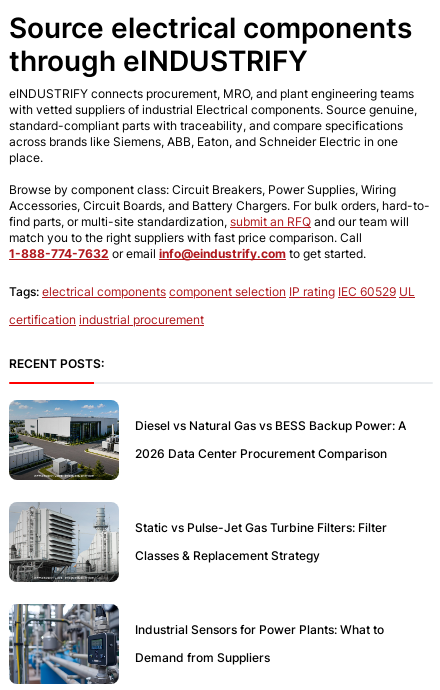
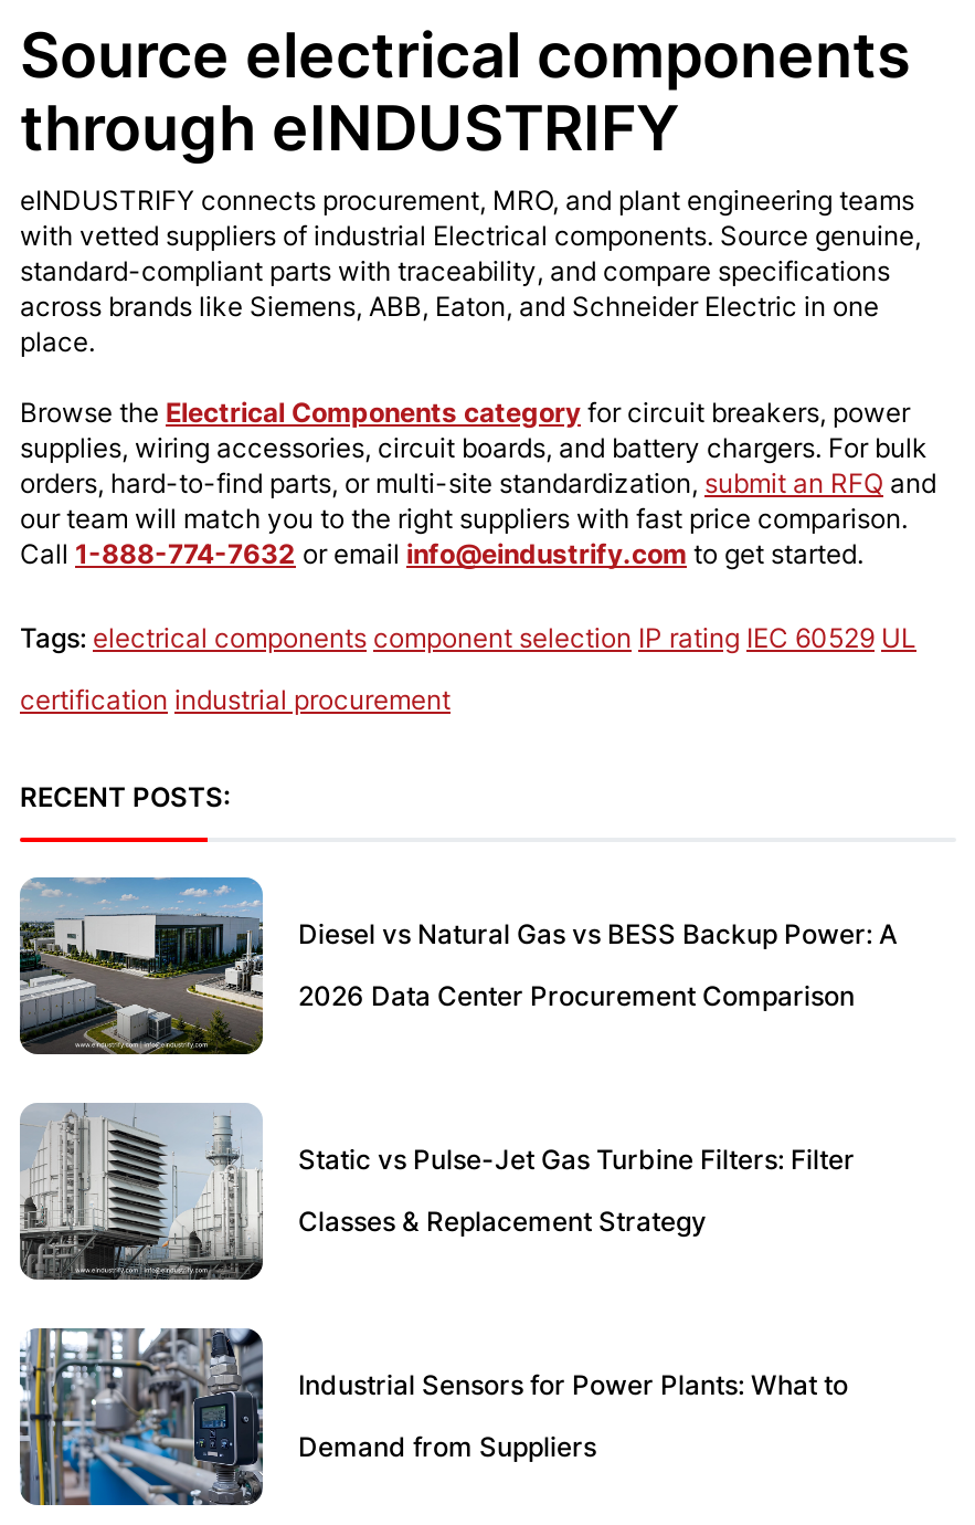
- Browse by component class: Circuit Breakers, Power Supplies, Wiring
- Accessories, Circuit Boards, and Battery Chargers. For bulk orders, hard-to-
- find parts, or multi-site standardization, submit an RFQ and our team will
- match you to the right suppliers with fast price comparison. Call
- 1-888-774-7632 or email info@eindustrify.com to get started.
+ Browse the Electrical Components category for circuit breakers, power
+ supplies, wiring accessories, circuit boards, and battery chargers. For bulk
+ orders, hard-to-find parts, or multi-site standardization, submit an RFQ and
+ our team will match you to the right suppliers with fast price comparison.
+ Call 1-888-774-7632 or email info@eindustrify.com to get started.
